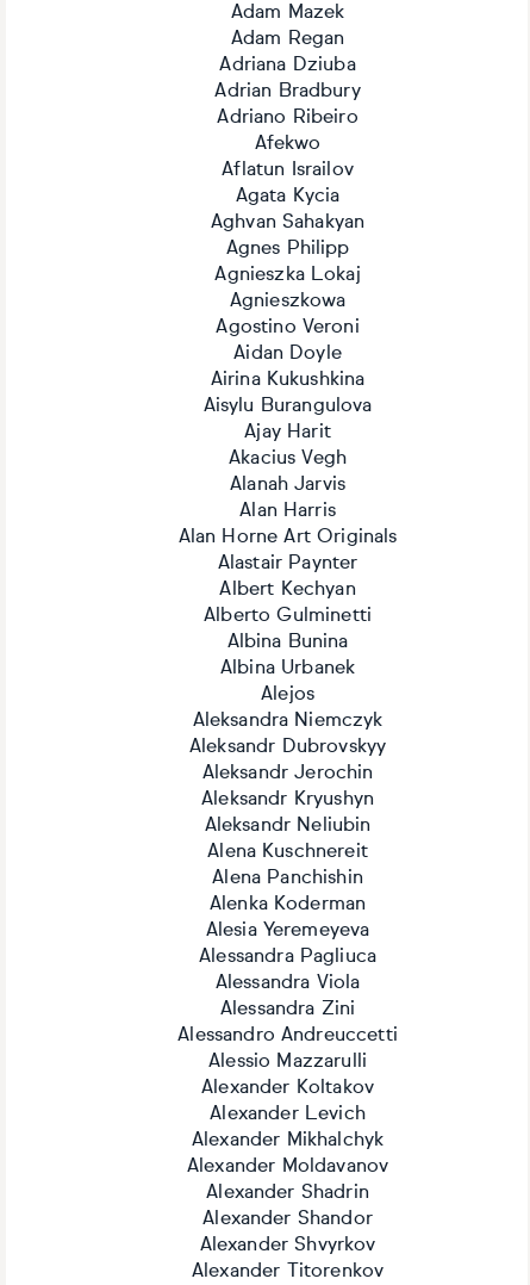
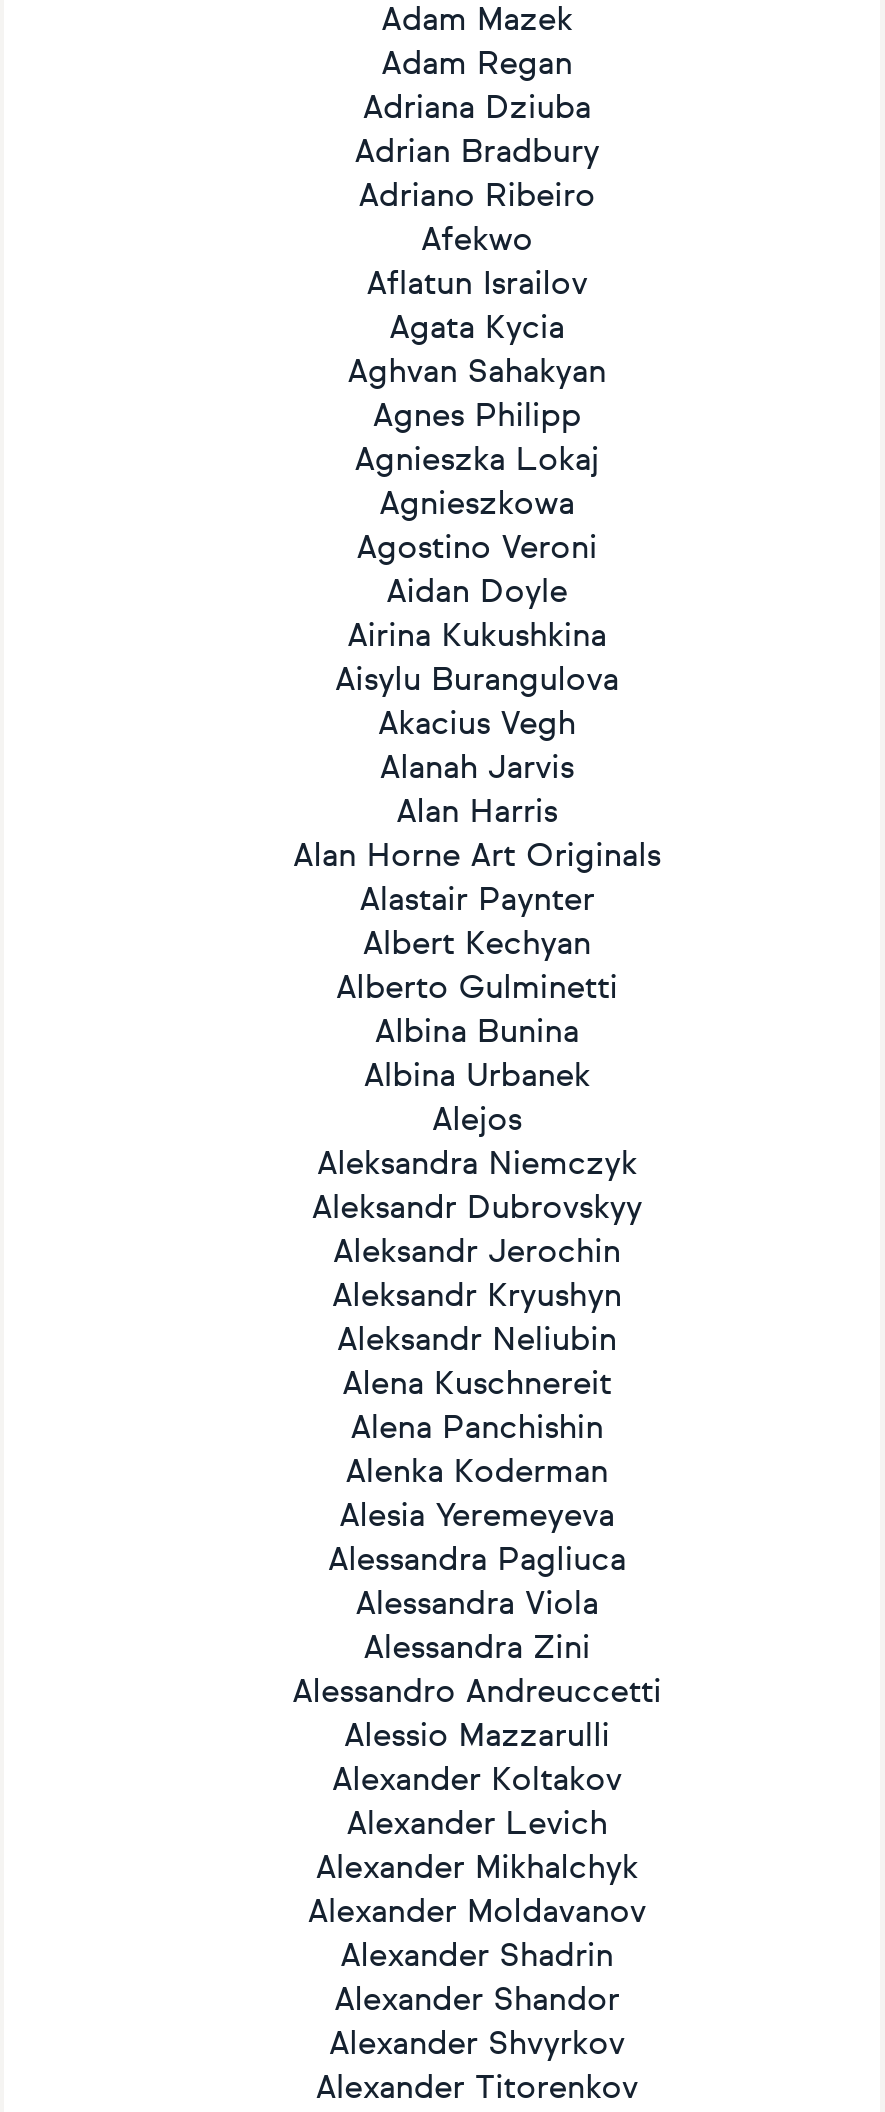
- Ajay Harit
